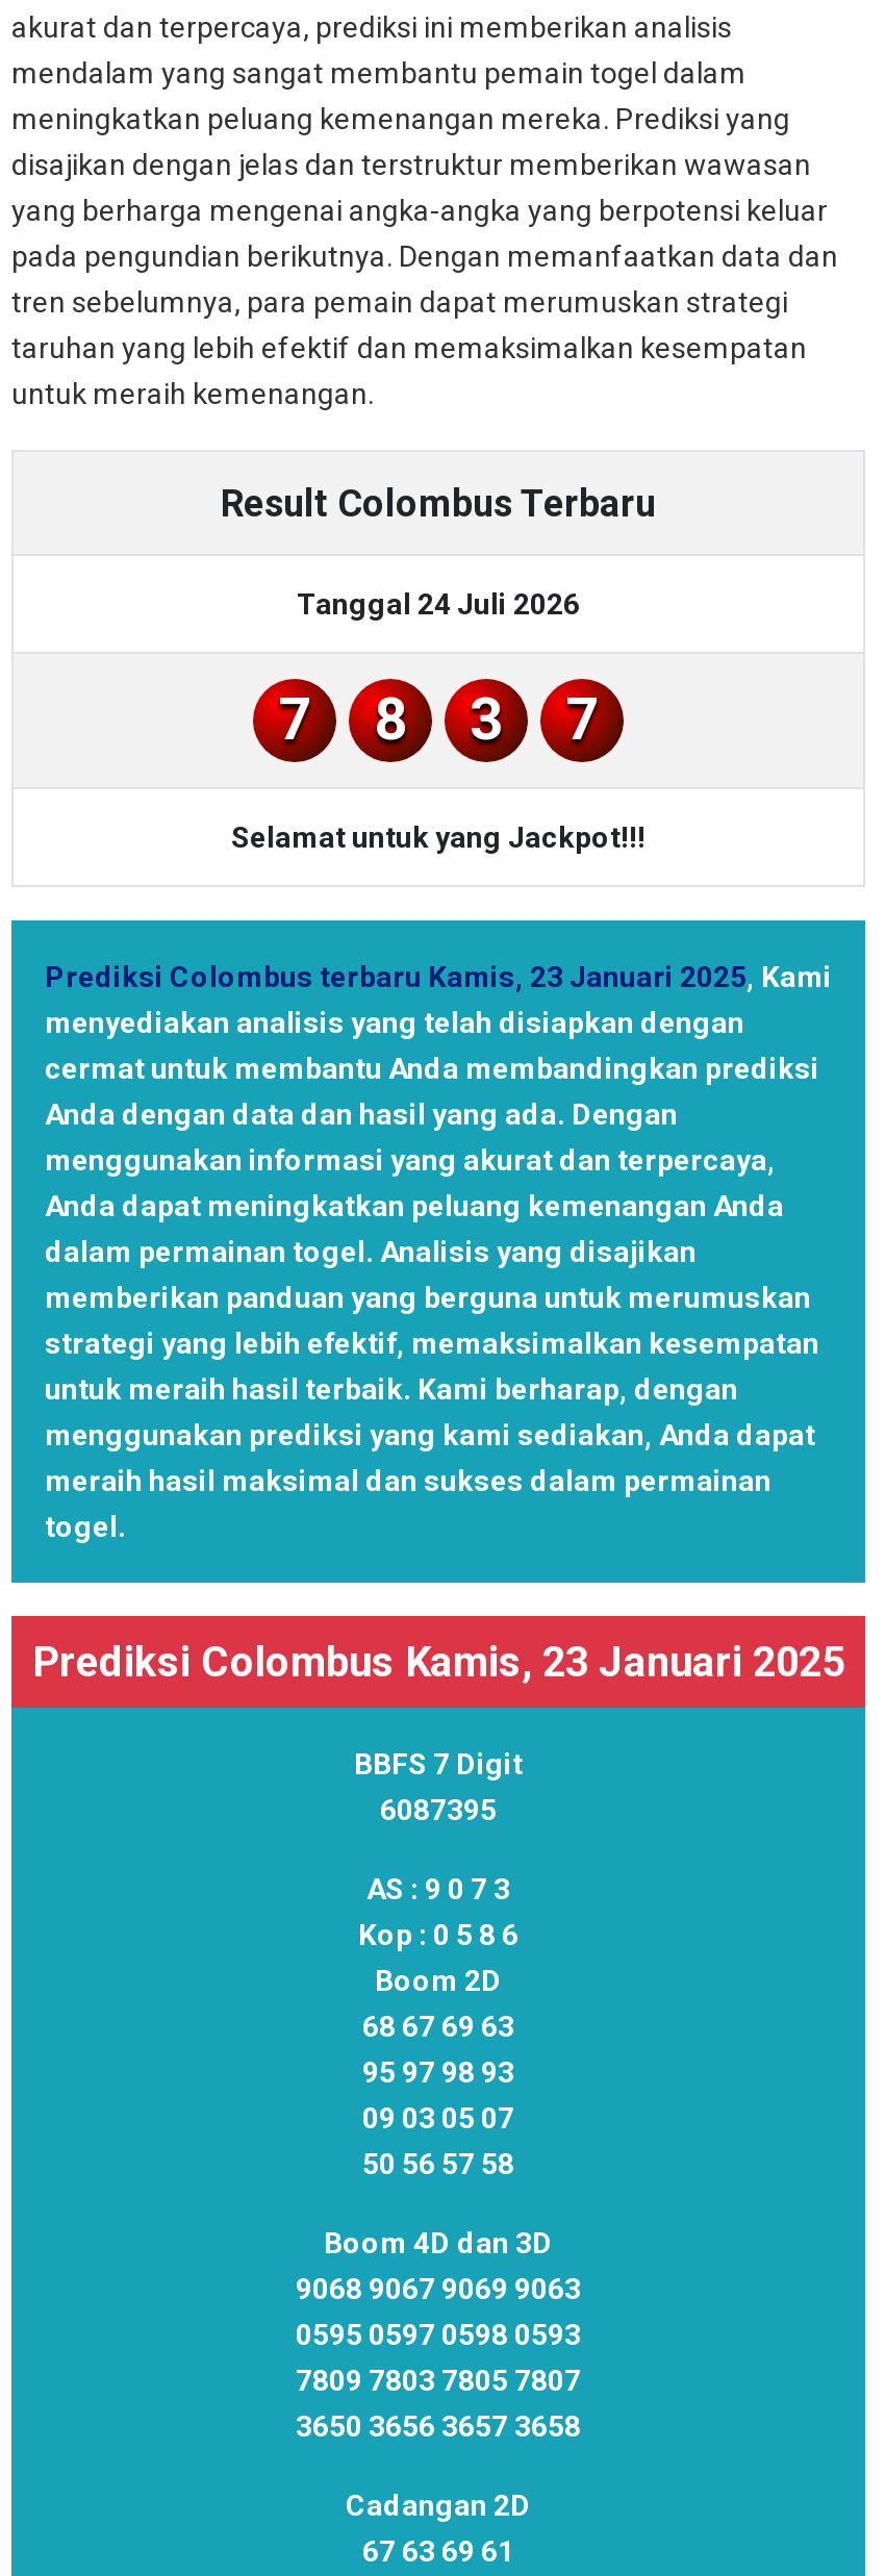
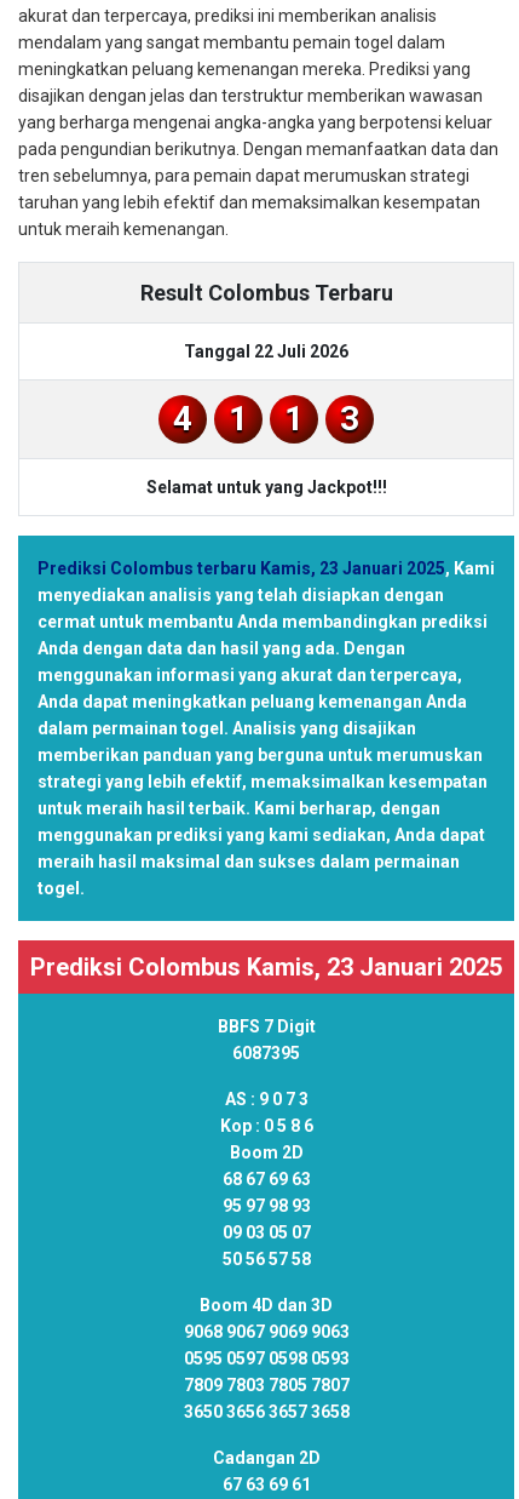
- Tanggal 24 Juli 2026
+ Tanggal 22 Juli 2026

- 7
- 8
+ 4
+ 1
+ 1

- 7
